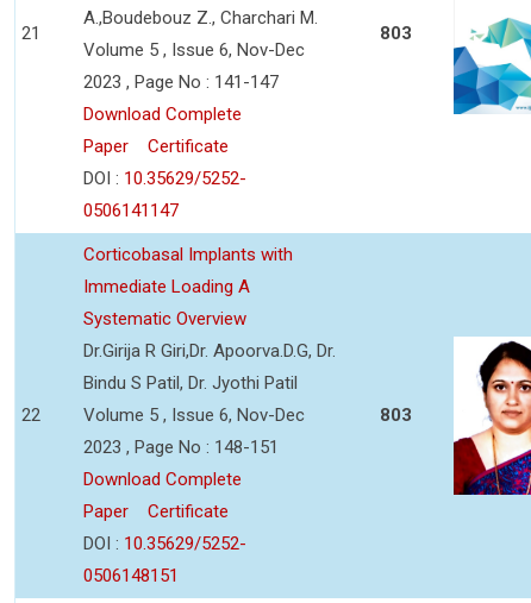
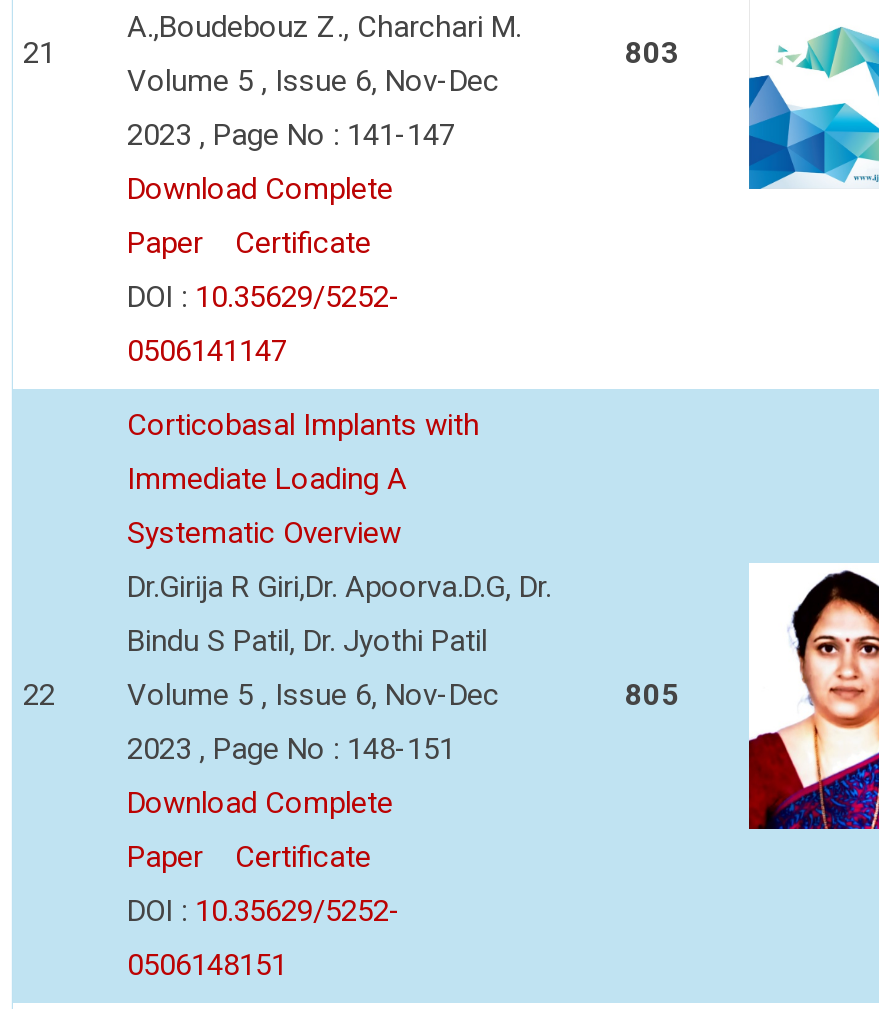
- 803
+ 805
